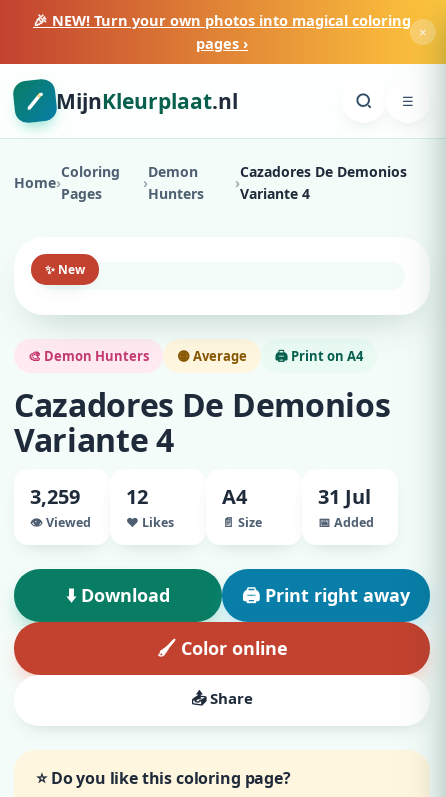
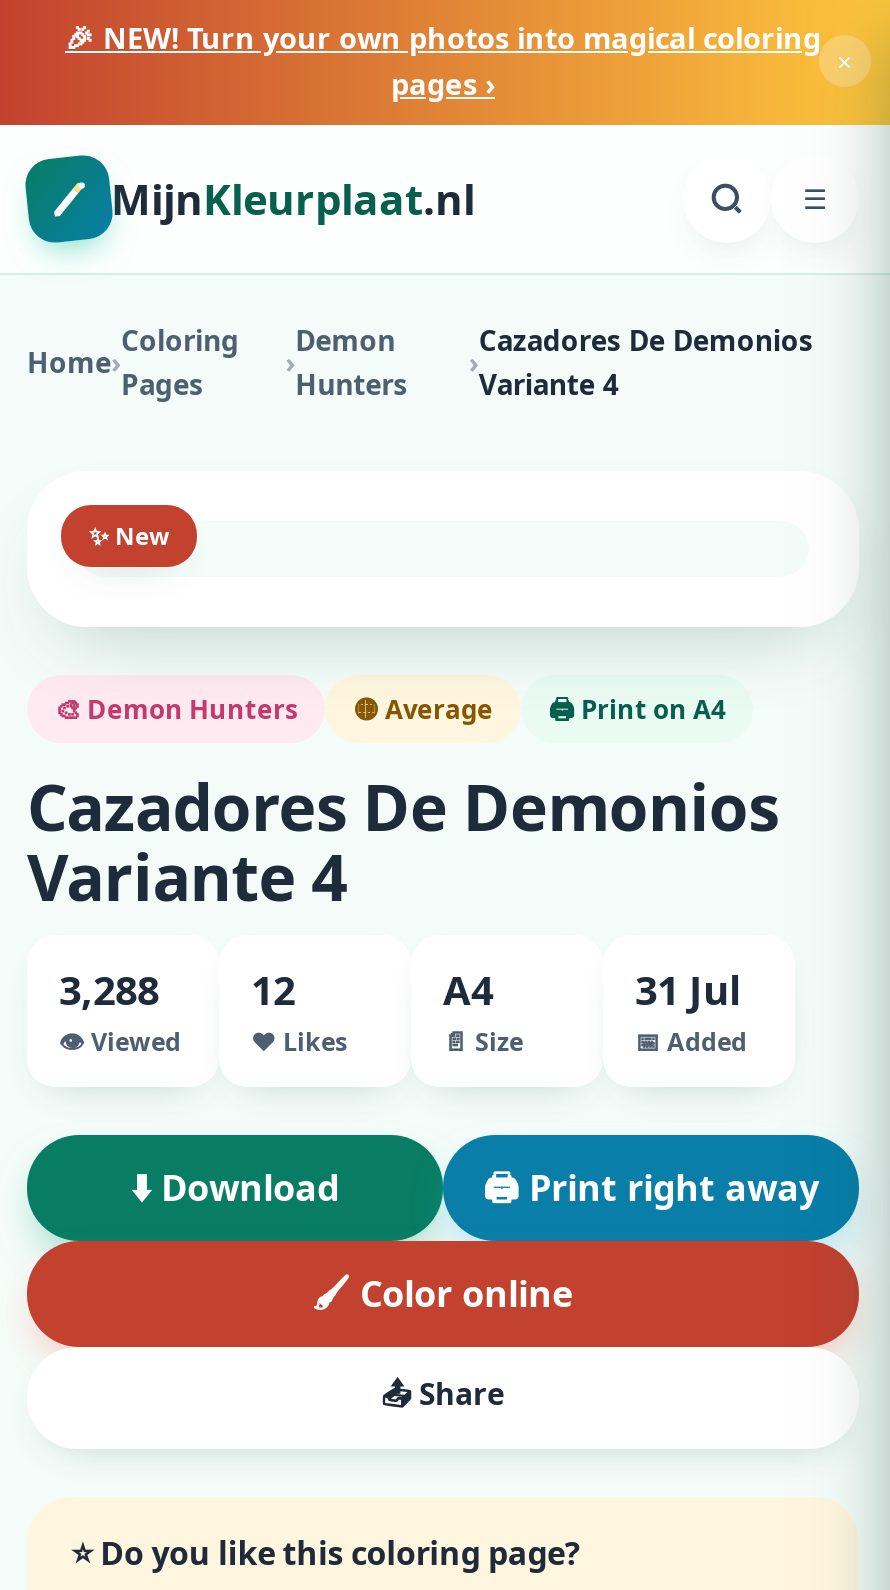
- 3,259 12
+ 3,288 12
